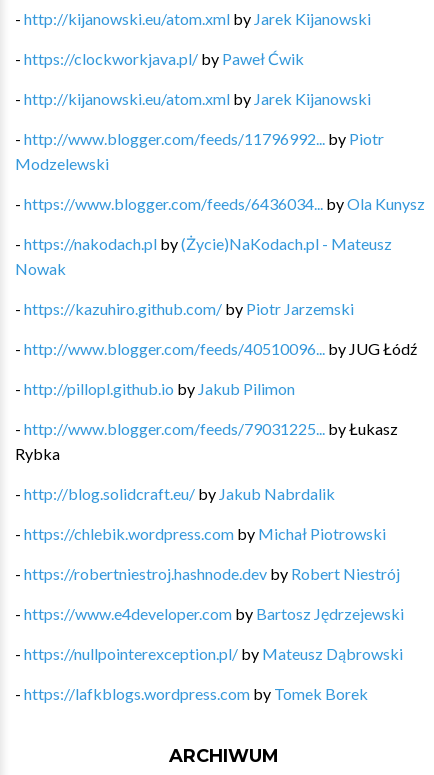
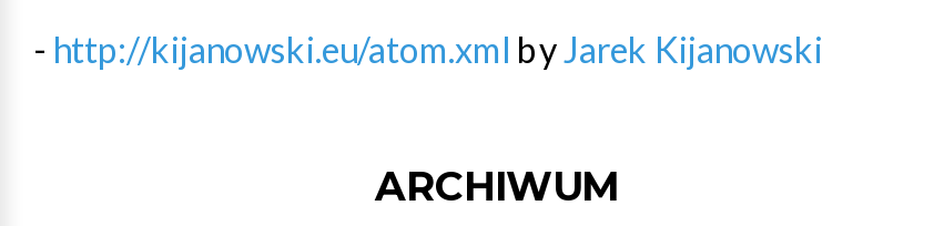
- - https://clockworkjava.pl/ by Paweł Ćwik
- - http://kijanowski.eu/atom.xml by Jarek Kijanowski
- - http://www.blogger.com/feeds/11796992... by Piotr
- Modzelewski
- - https://www.blogger.com/feeds/6436034... by Ola Kunysz
- - https://nakodach.pl by (Życie)NaKodach.pl - Mateusz
- Nowak
- - https://kazuhiro.github.com/ by Piotr Jarzemski
- - http://www.blogger.com/feeds/40510096... by JUG Łódź
- - http://pillopl.github.io by Jakub Pilimon
- - http://www.blogger.com/feeds/79031225... byŁukasz
- Rybka
- - http://blog.solidcraft.eu/ by Jakub Nabrdalik
- - https://chlebik.wordpress.com by Michał Piotrowski
- - https://robertniestroj.hashnode.dev by Robert Niestrój
- - https://www.e4developer.com by Bartosz Jędrzejewski
- - https://nullpointerexception.pl/ by Mateusz Dąbrowski
- - https://lafkblogs.wordpress.com by Tomek Borek
